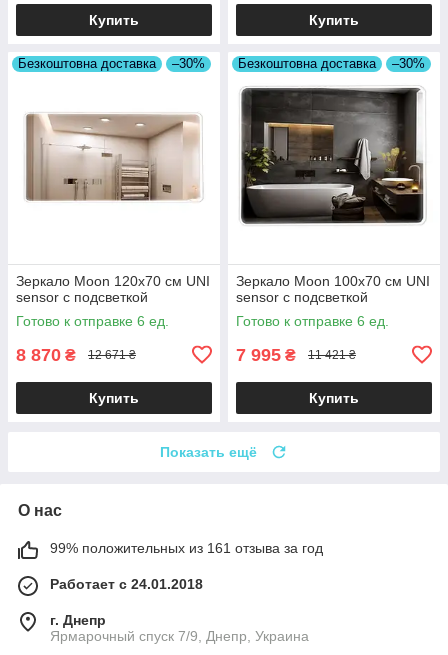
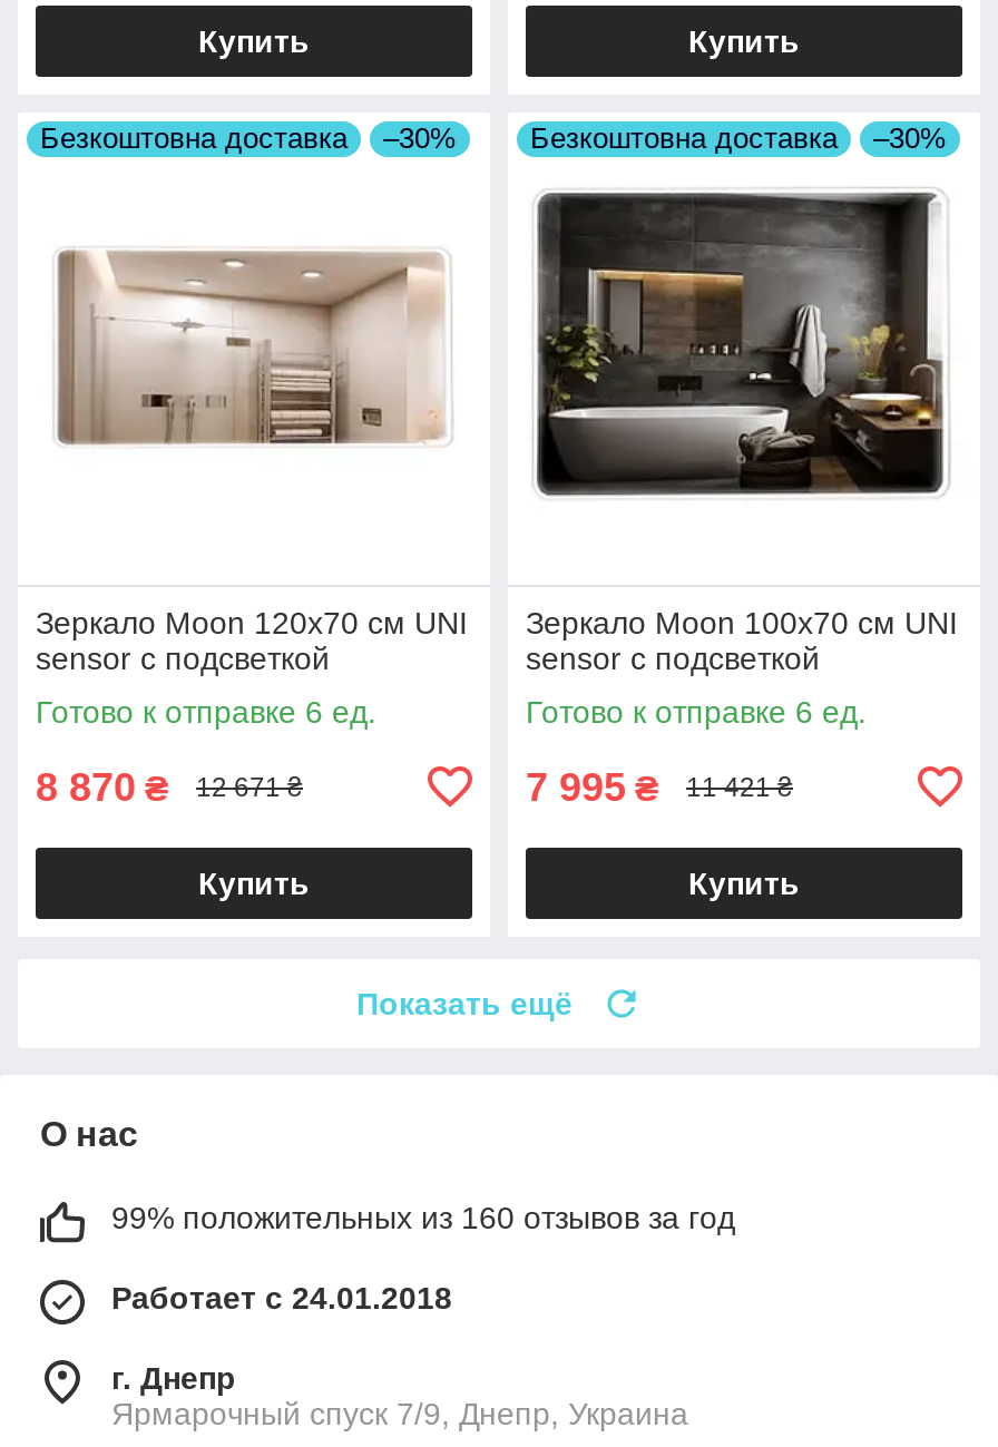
- 99% положительных из 161 отзыва за год
+ 99% положительных из 160 отзывов за год
